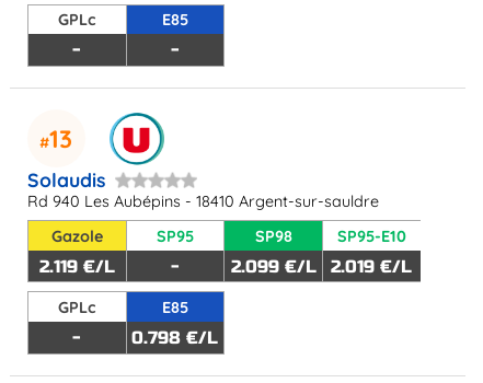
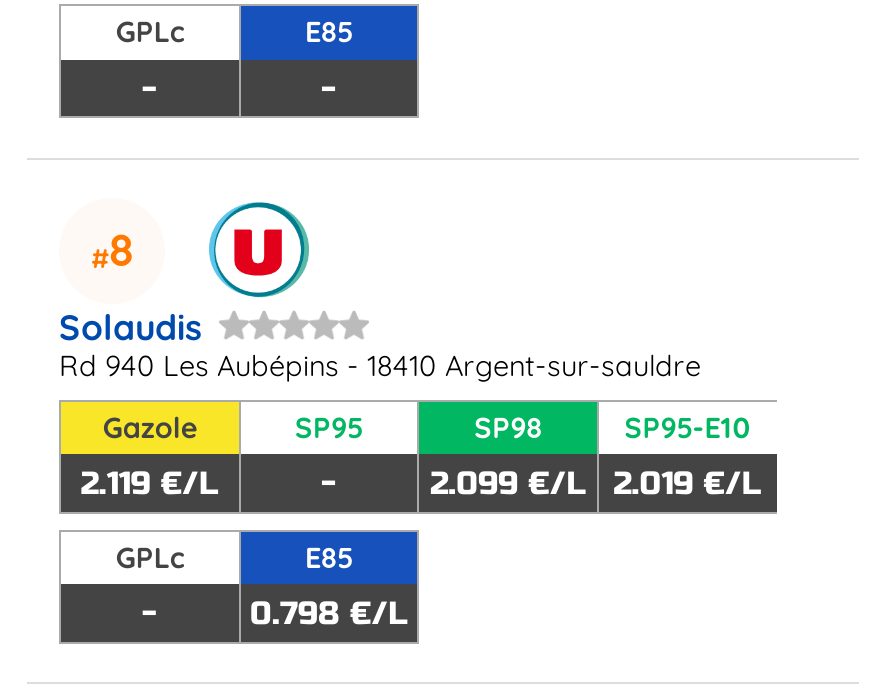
- 13
+ 8
